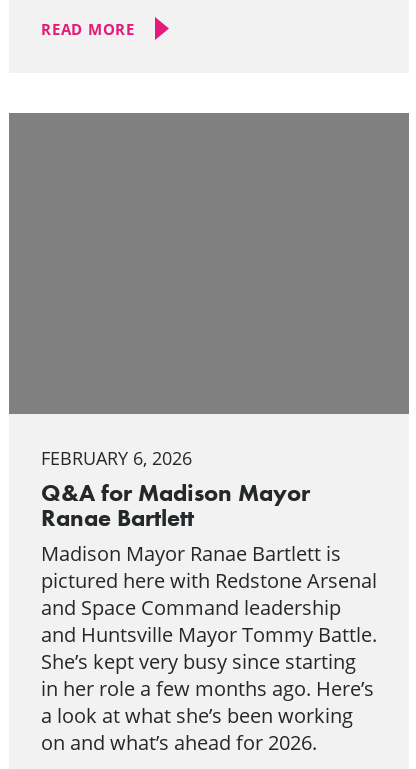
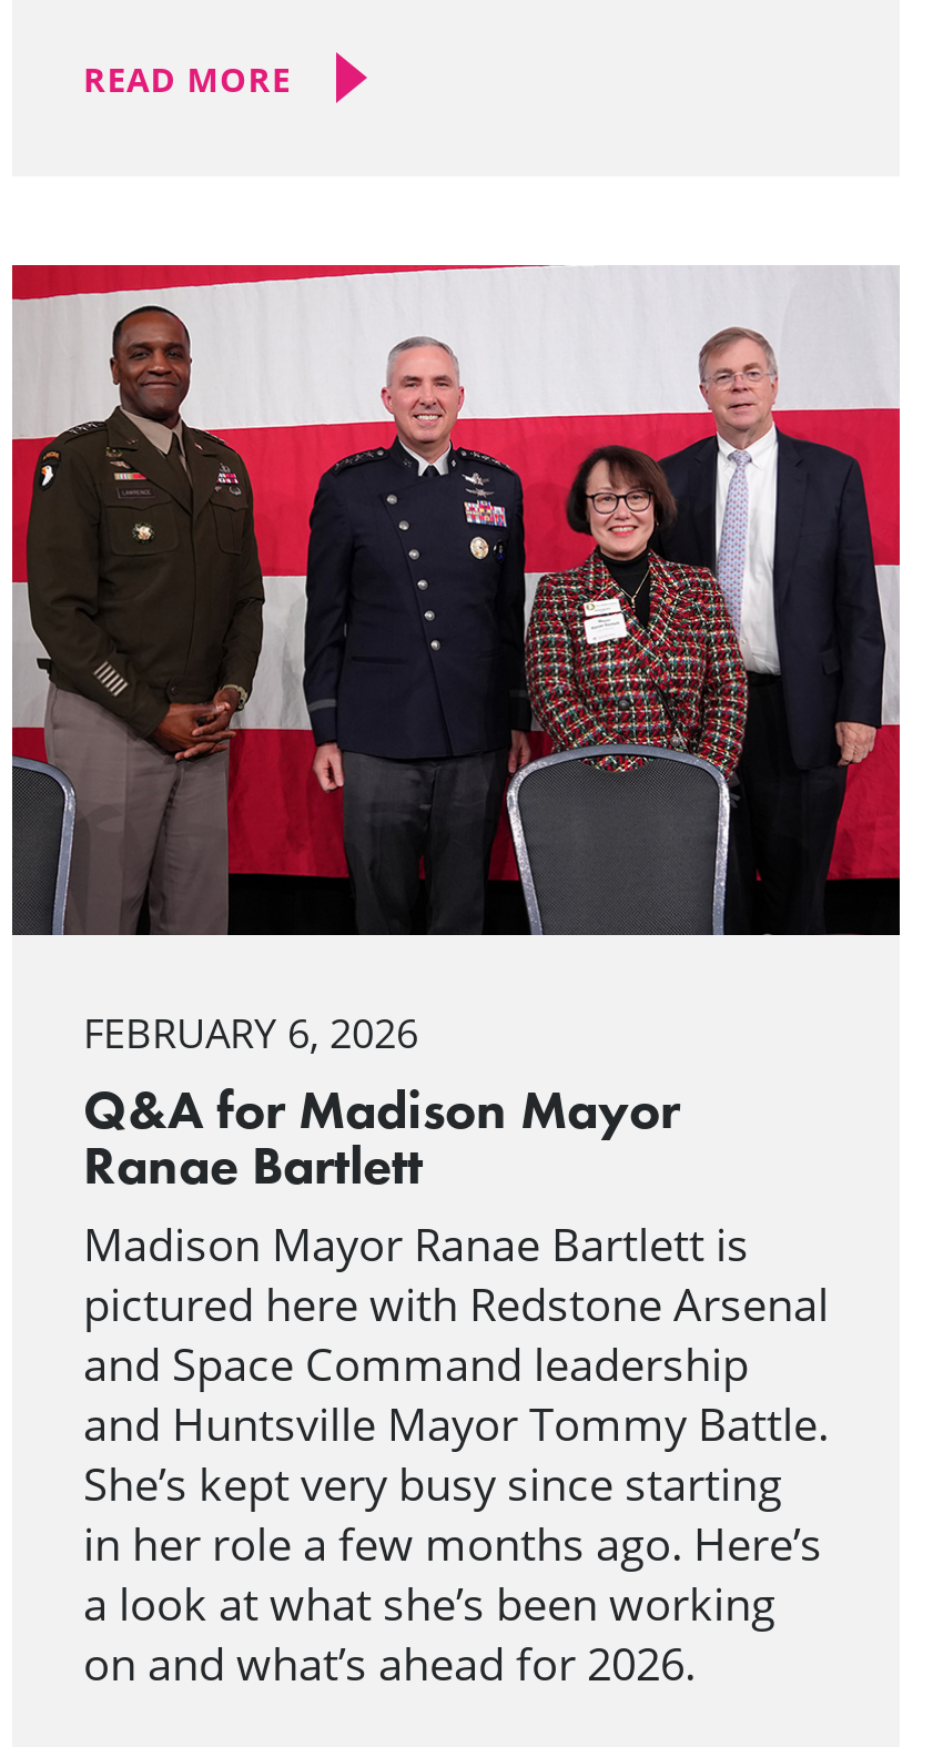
+ [image]
